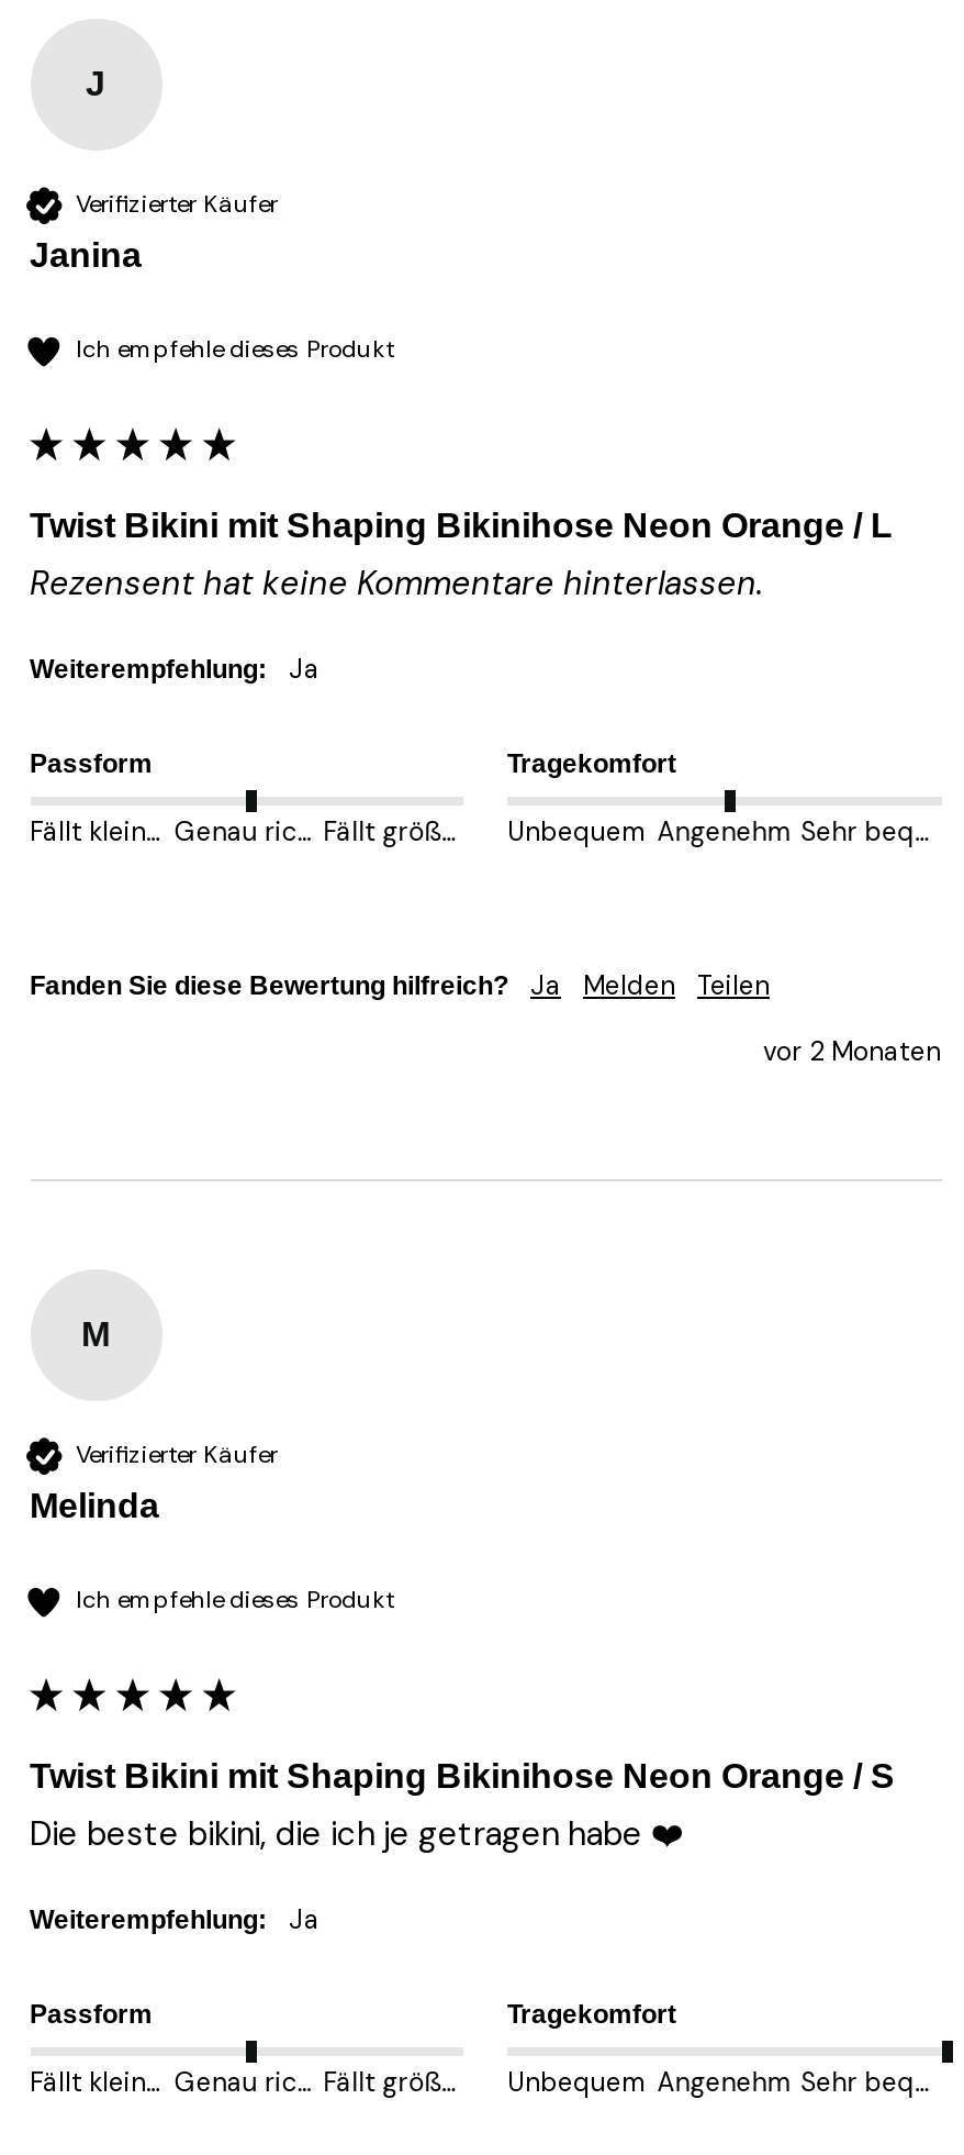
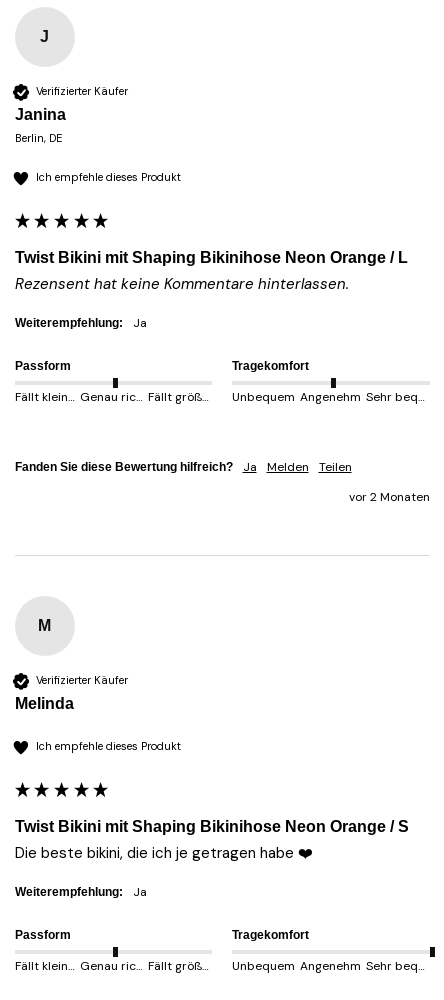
+ Berlin, DE
